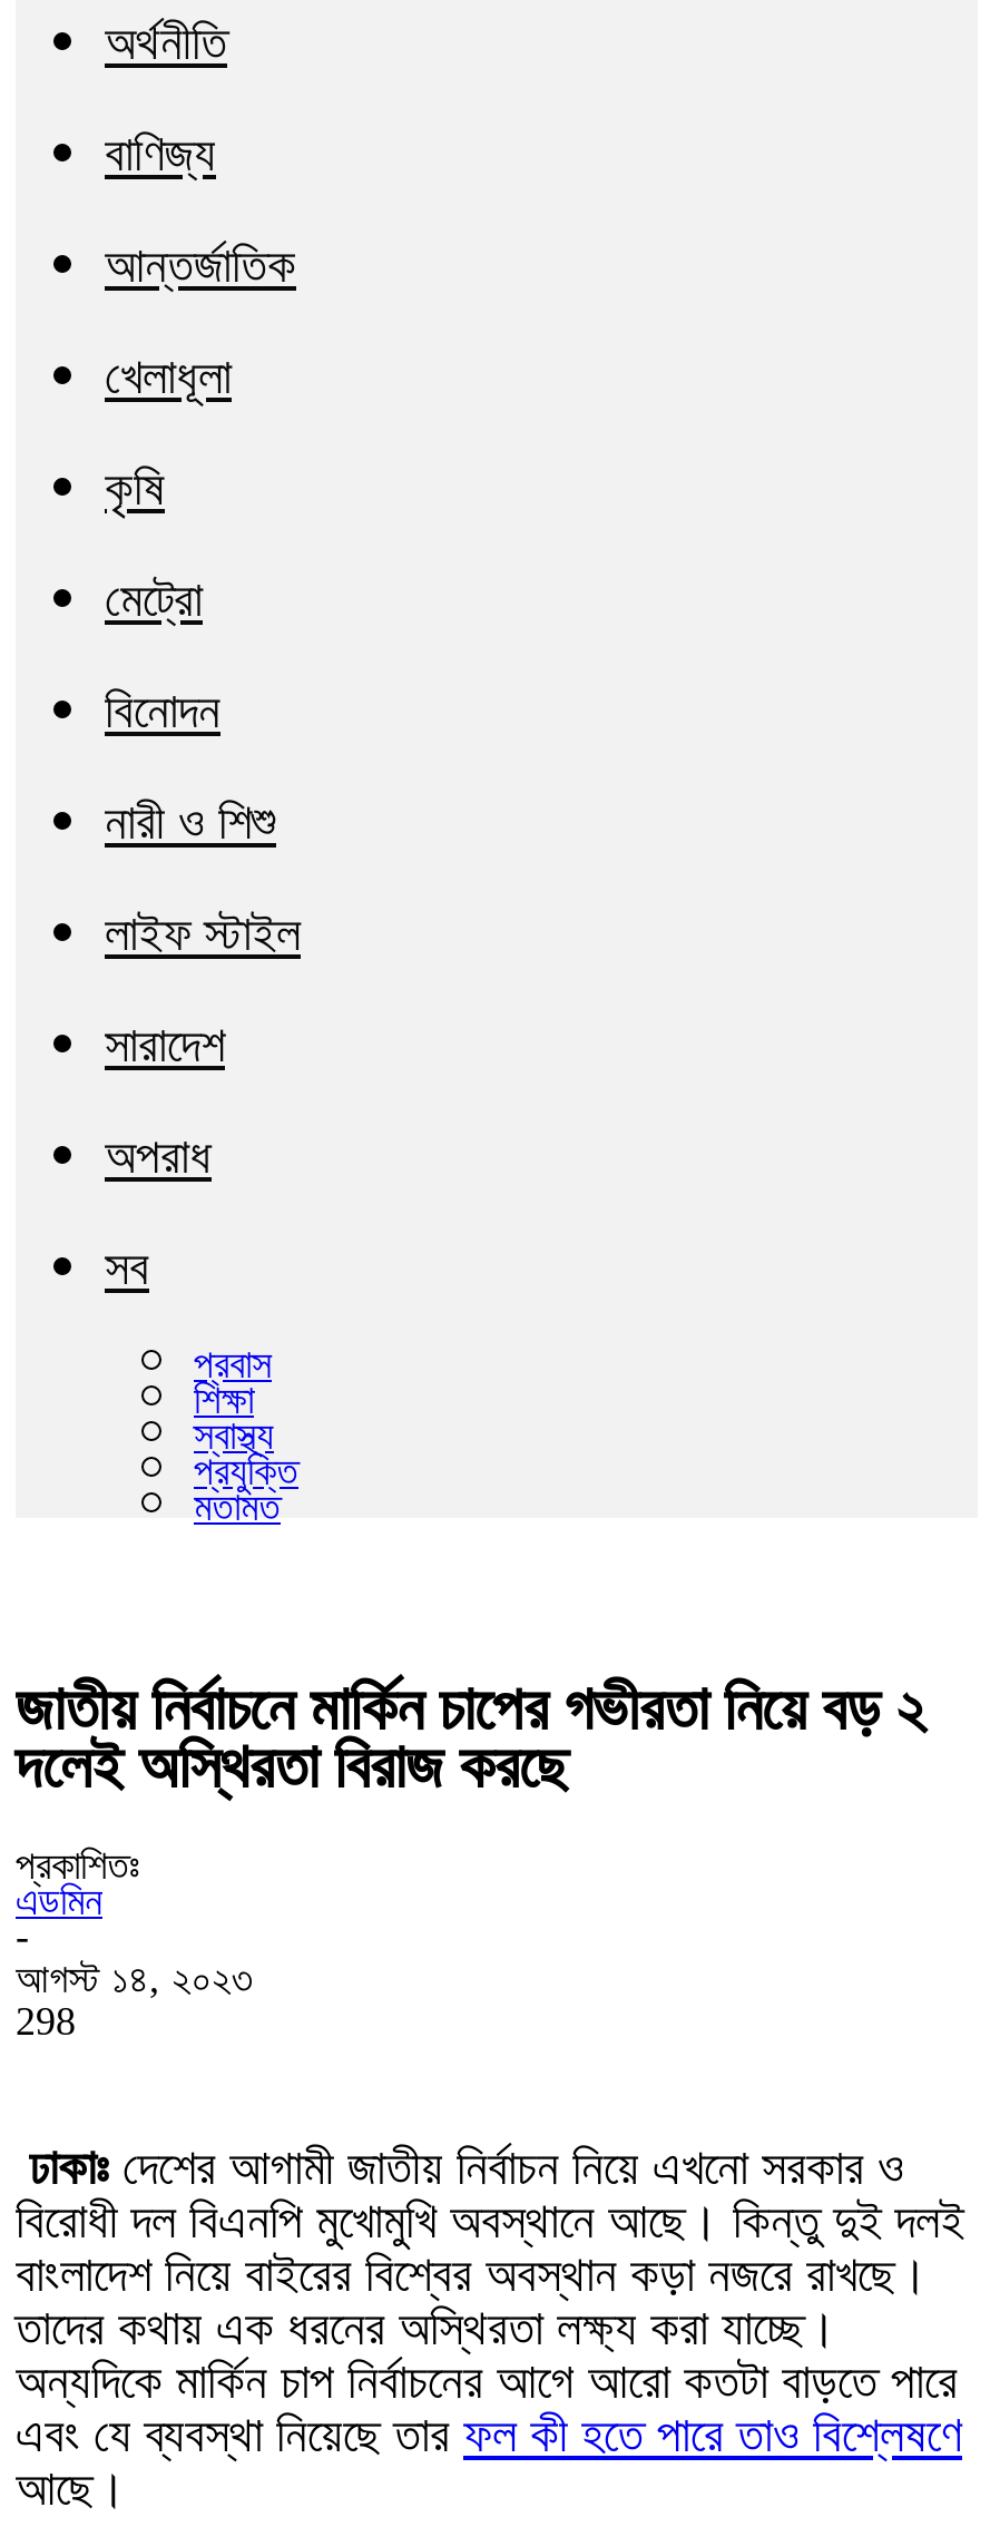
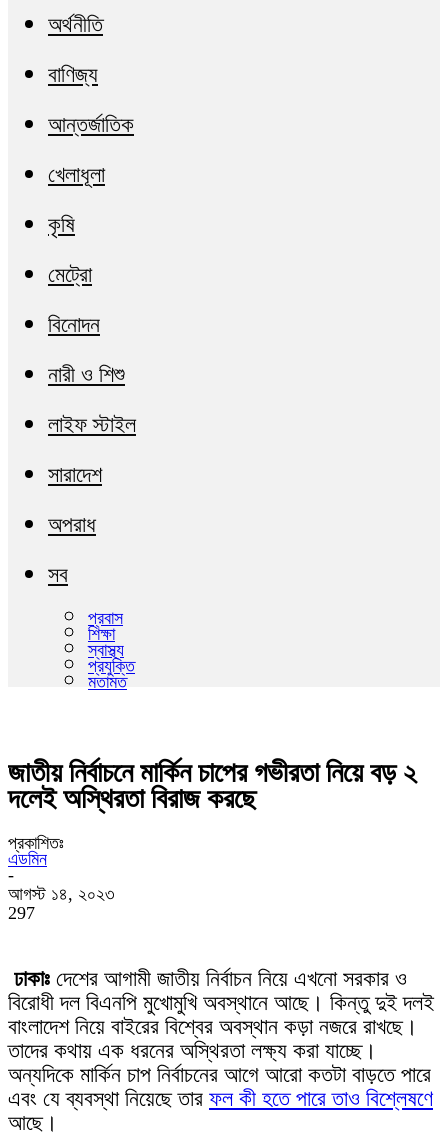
- 298
+ 297
